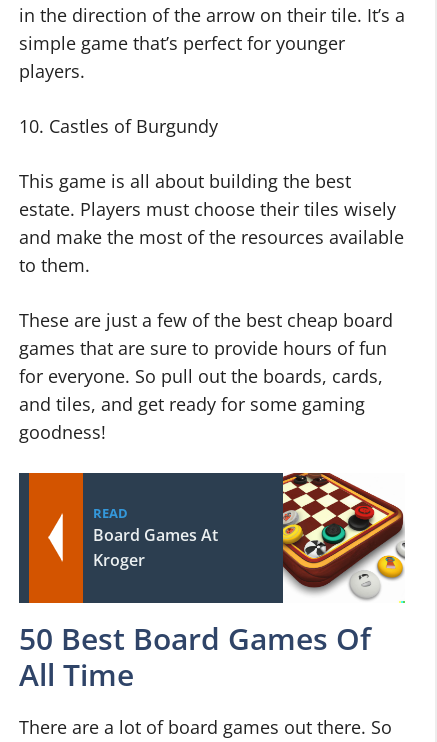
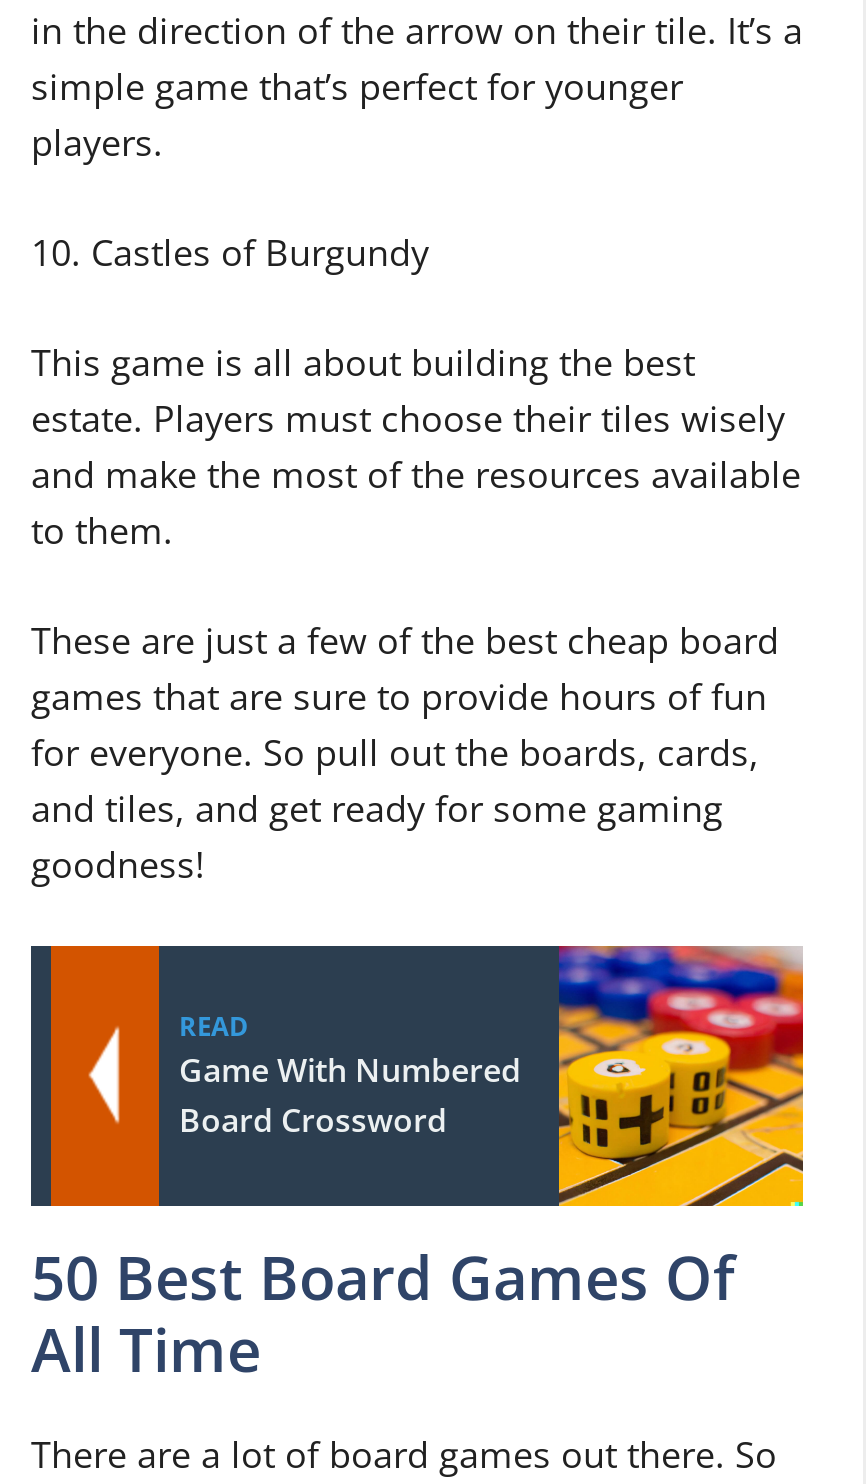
- [image]
+ [image]

- Board Games At
- Kroger
+ Game With Numbered
+ Board Crossword
